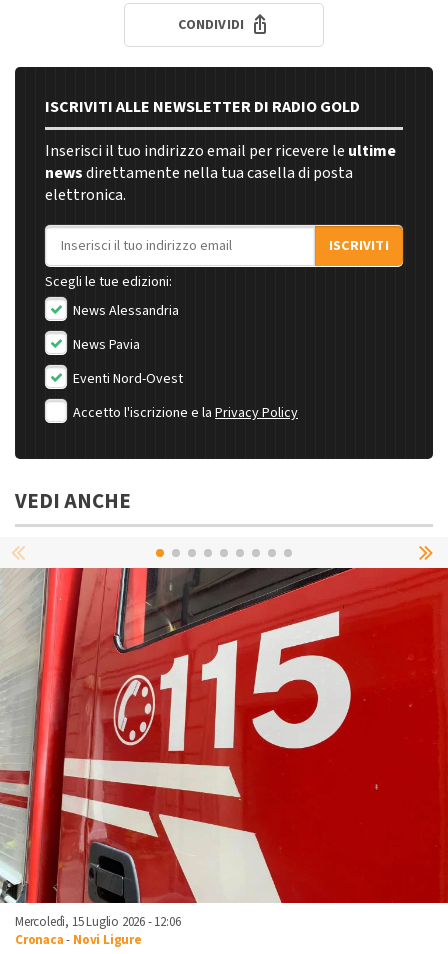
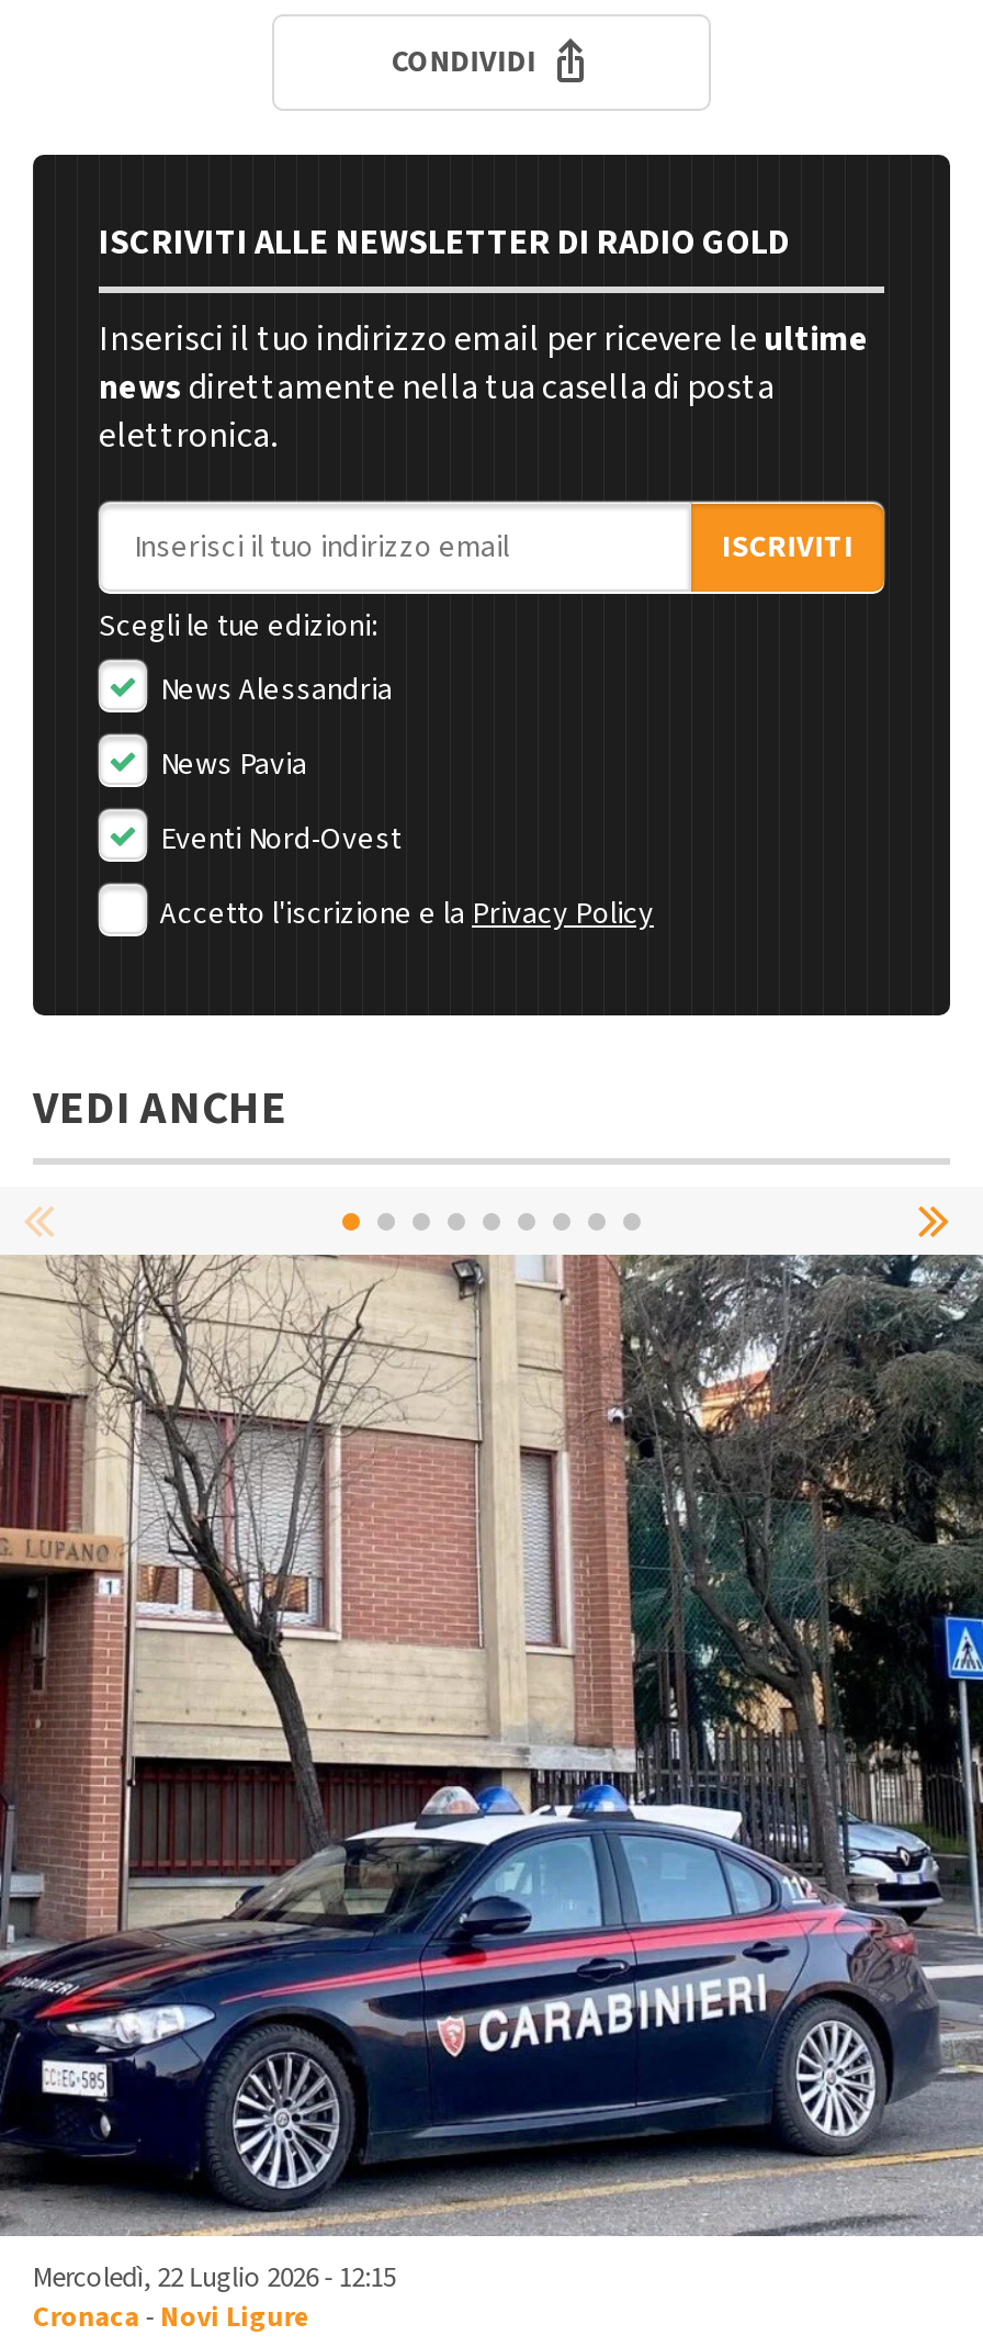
- [image]
- Mercoledì, 15 Luglio 2026 - 12:06
+ [image]
+ Mercoledì, 22 Luglio 2026 - 12:15
